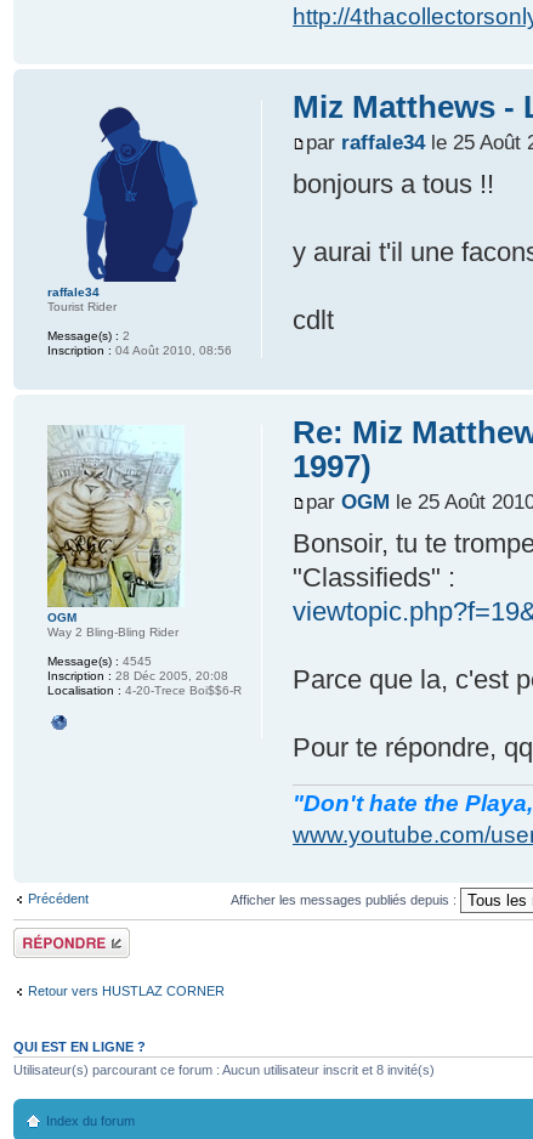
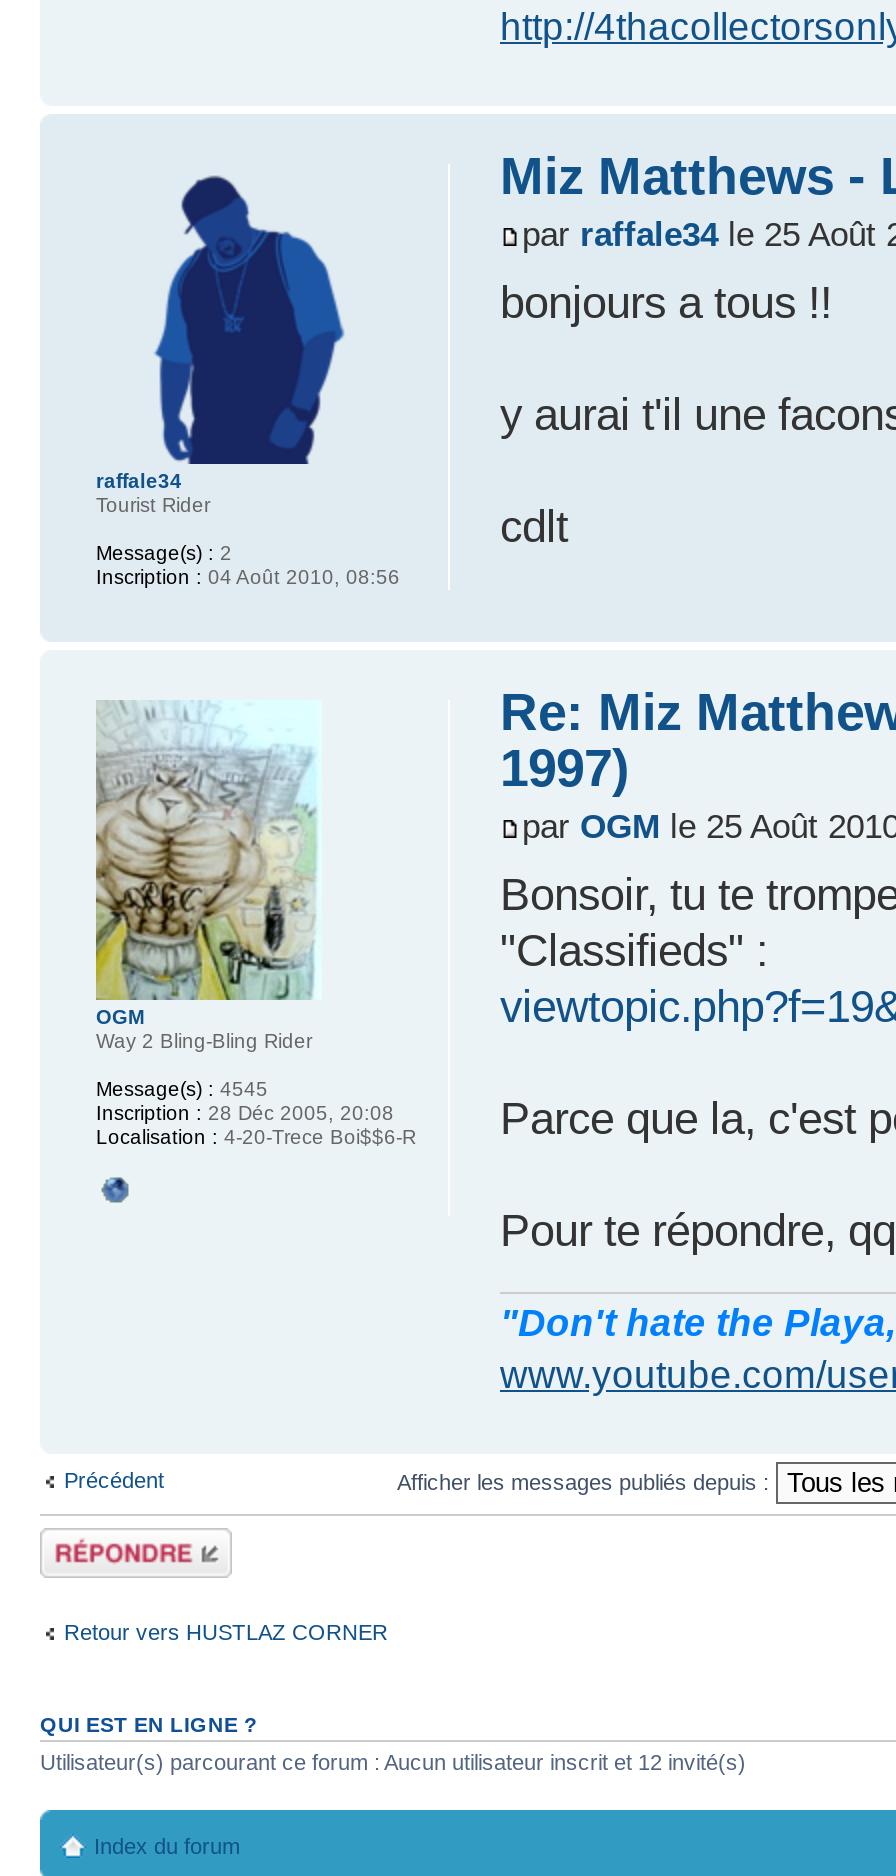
- Utilisateur(s) parcourant ce forum : Aucun utilisateur inscrit et 8 invité(s)
+ Utilisateur(s) parcourant ce forum : Aucun utilisateur inscrit et 12 invité(s)
